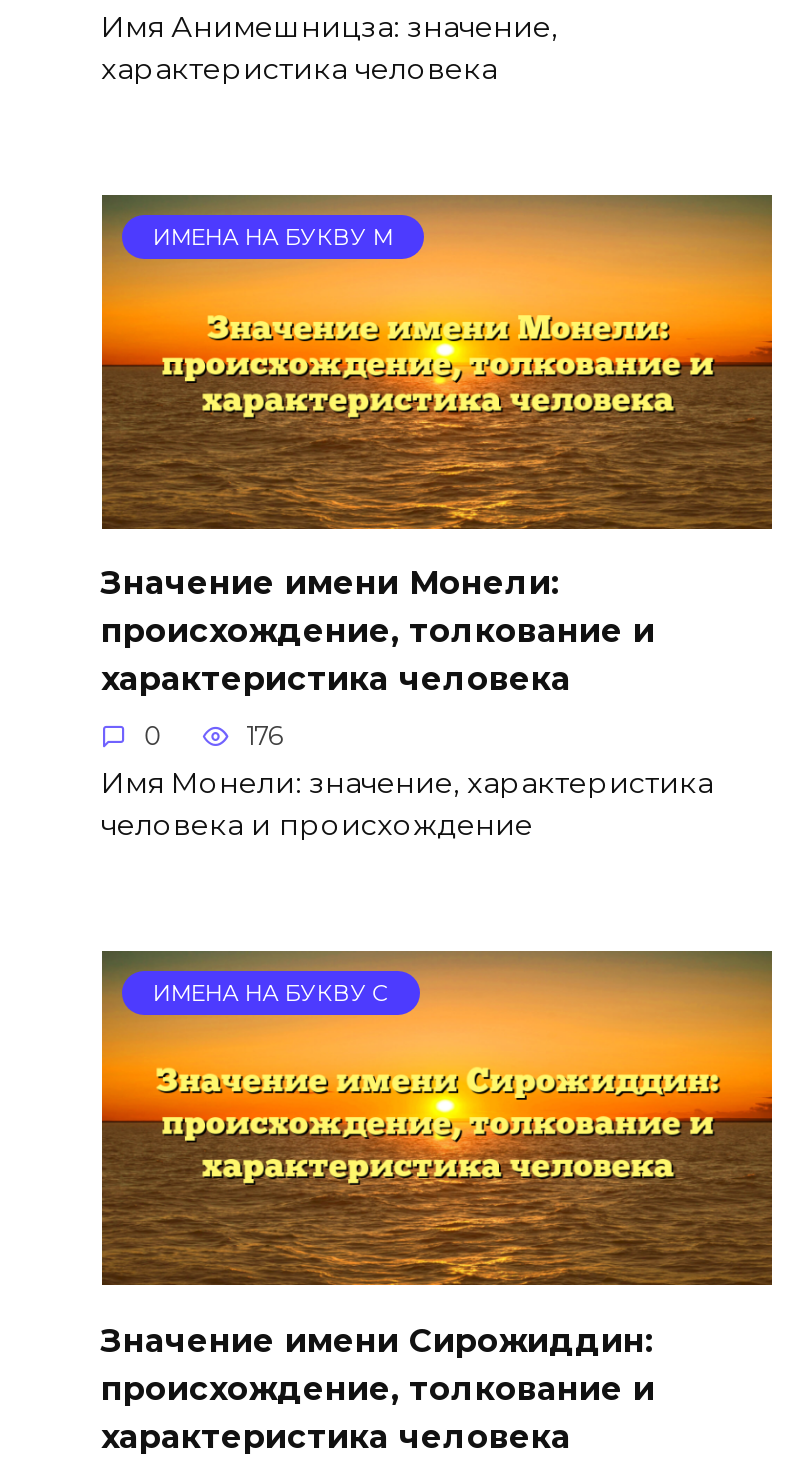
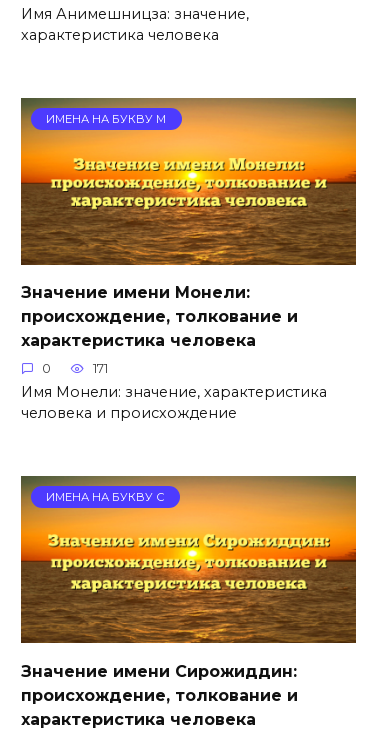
- 176
+ 171
